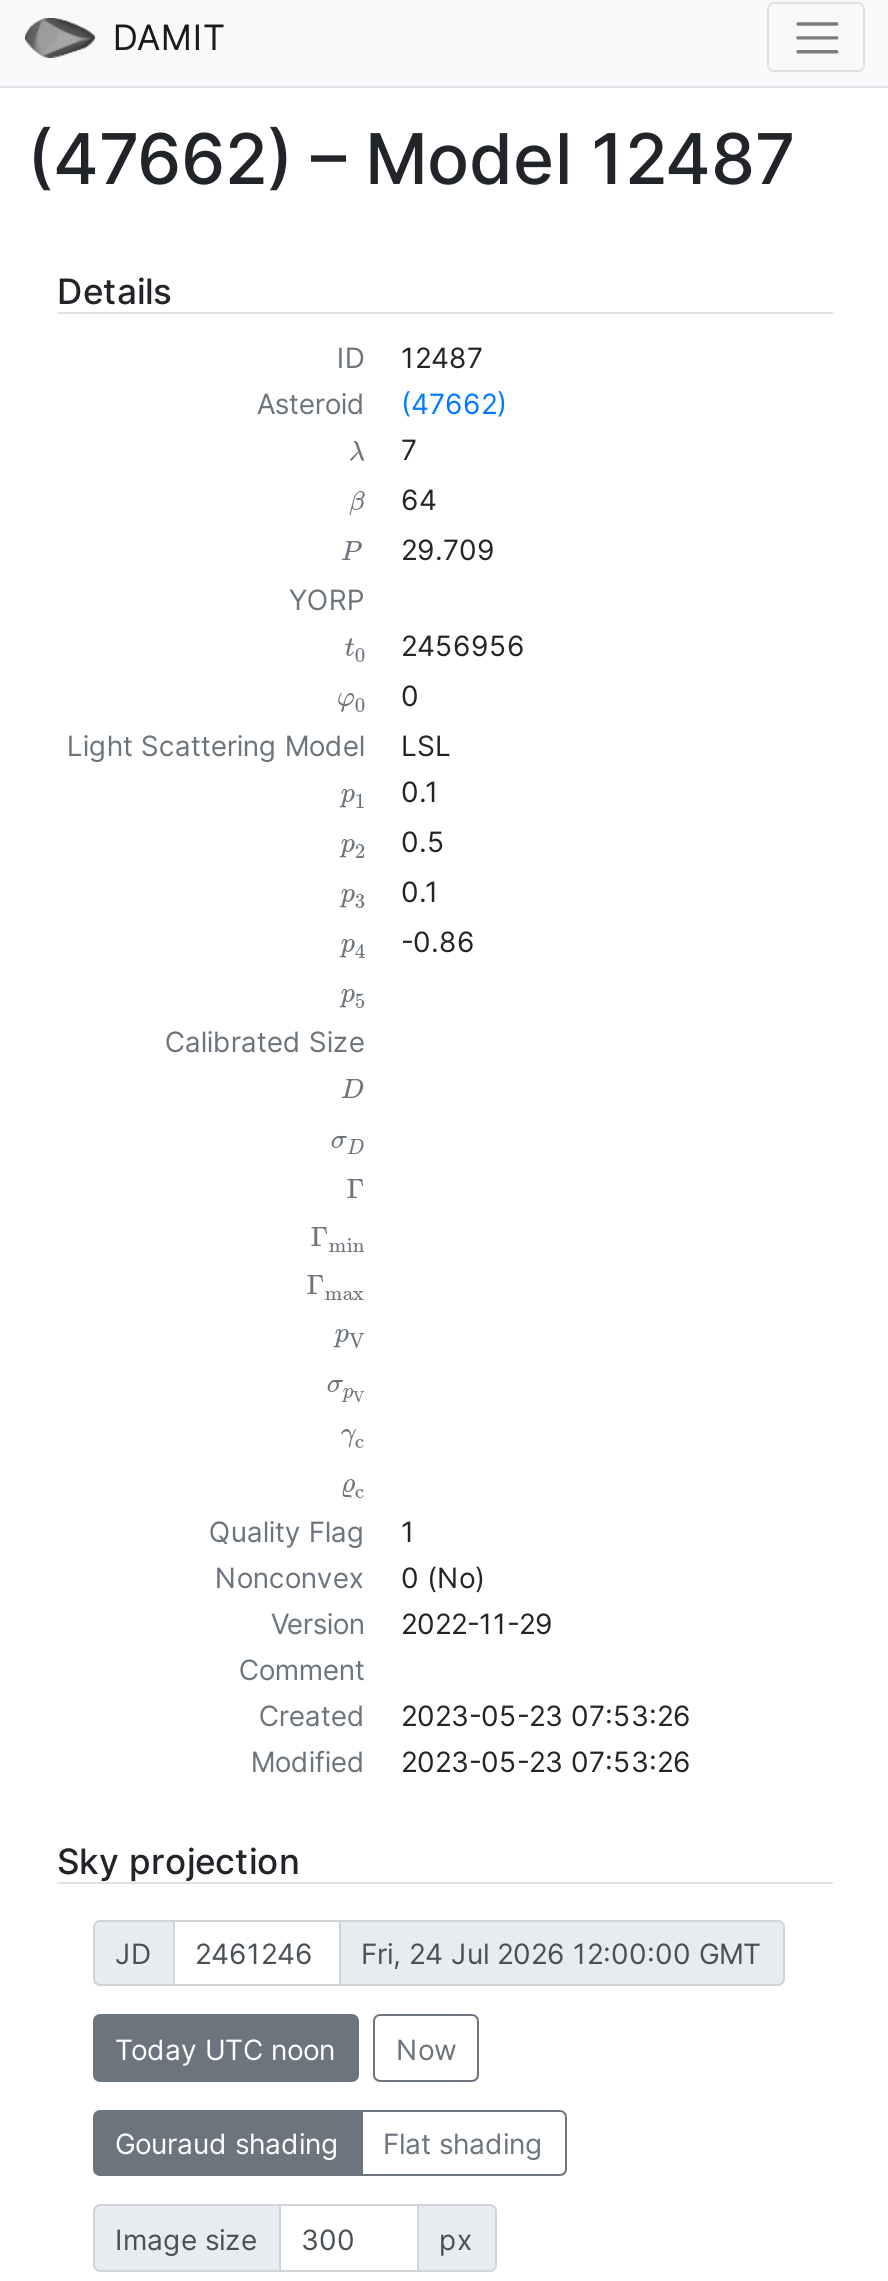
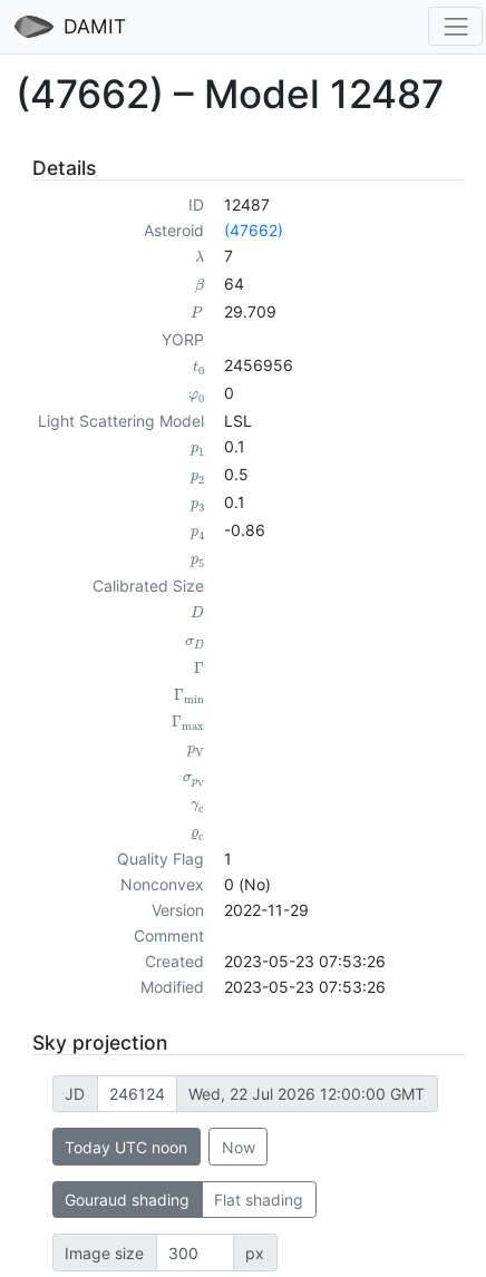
- Fri, 24 Jul 2026 12:00:00 GMT
+ Wed, 22 Jul 2026 12:00:00 GMT
